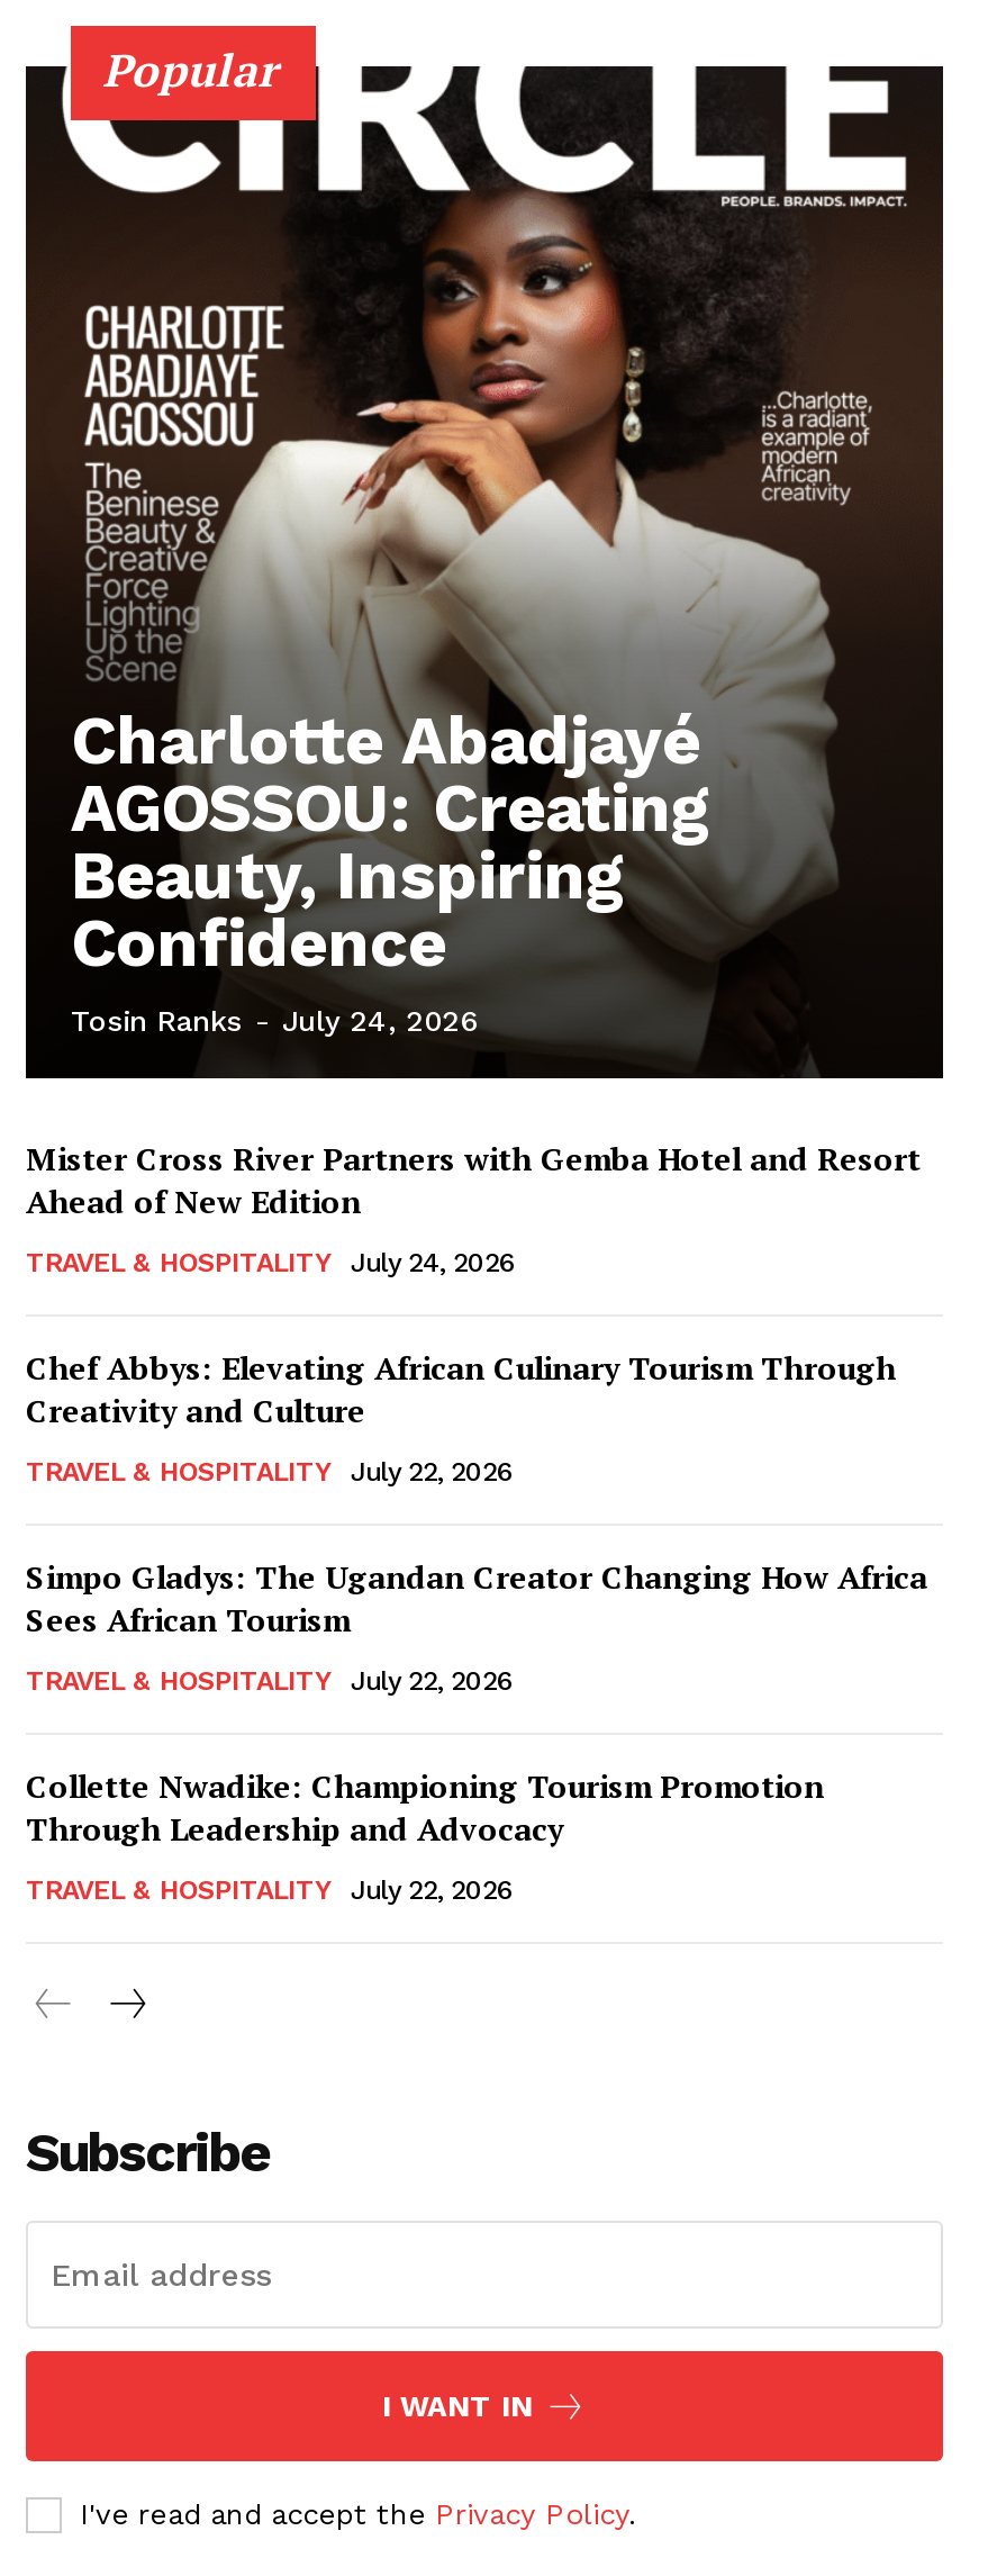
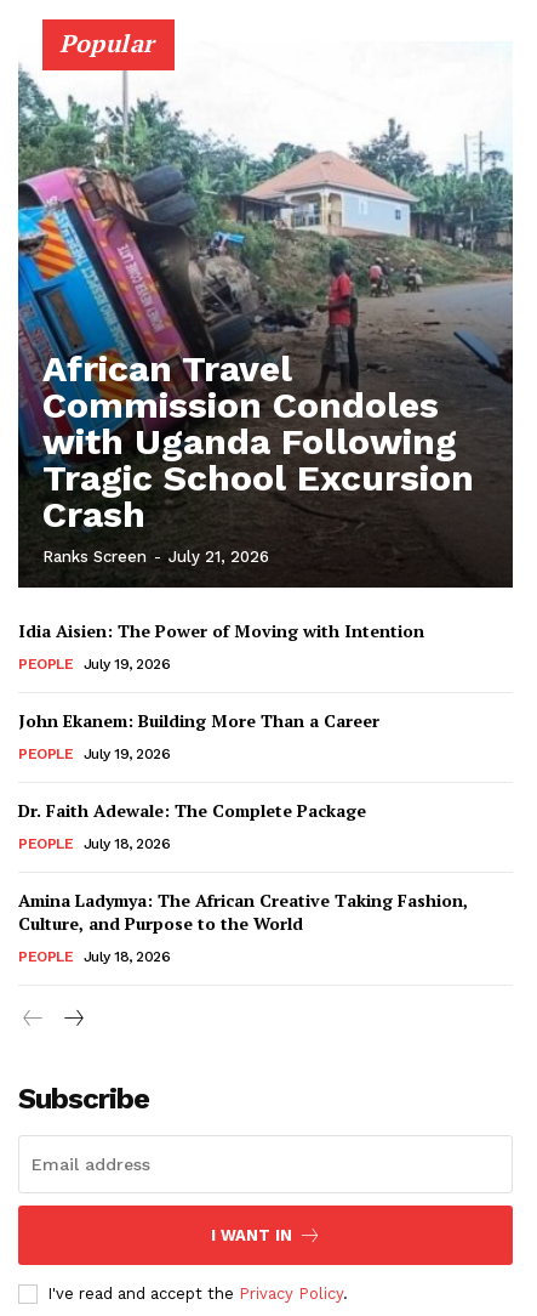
- [image]
- Charlotte Abadjayé
- AGOSSOU: Creating
- Beauty, Inspiring
- Confidence
- Tosin Ranks - July 24, 2026
+ [image]
+ African Travel
+ Commission Condoles
+ with Uganda Following
+ Tragic School Excursion
+ Crash
+ Ranks Screen - July 21, 2026

- Mister Cross River Partners with Gemba Hotel and Resort
- Ahead of New Edition
+ Idia Aisien: The Power of Moving with Intention

- TRAVEL & HOSPITALITY
- July 24, 2026
+ PEOPLE
+ July 19, 2026

- Chef Abbys: Elevating African Culinary Tourism Through
- Creativity and Culture
+ John Ekanem: Building More Than a Career

- TRAVEL & HOSPITALITY
- July 22, 2026
+ PEOPLE
+ July 19, 2026

- Simpo Gladys: The Ugandan Creator Changing How Africa
- Sees African Tourism
+ Dr. Faith Adewale: The Complete Package

- TRAVEL & HOSPITALITY
- July 22, 2026
+ PEOPLE
+ July 18, 2026

- Collette Nwadike: Championing Tourism Promotion
- Through Leadership and Advocacy
+ Amina Ladymya: The African Creative Taking Fashion,
+ Culture, and Purpose to the World

- TRAVEL & HOSPITALITY
- July 22, 2026
+ PEOPLE
+ July 18, 2026
